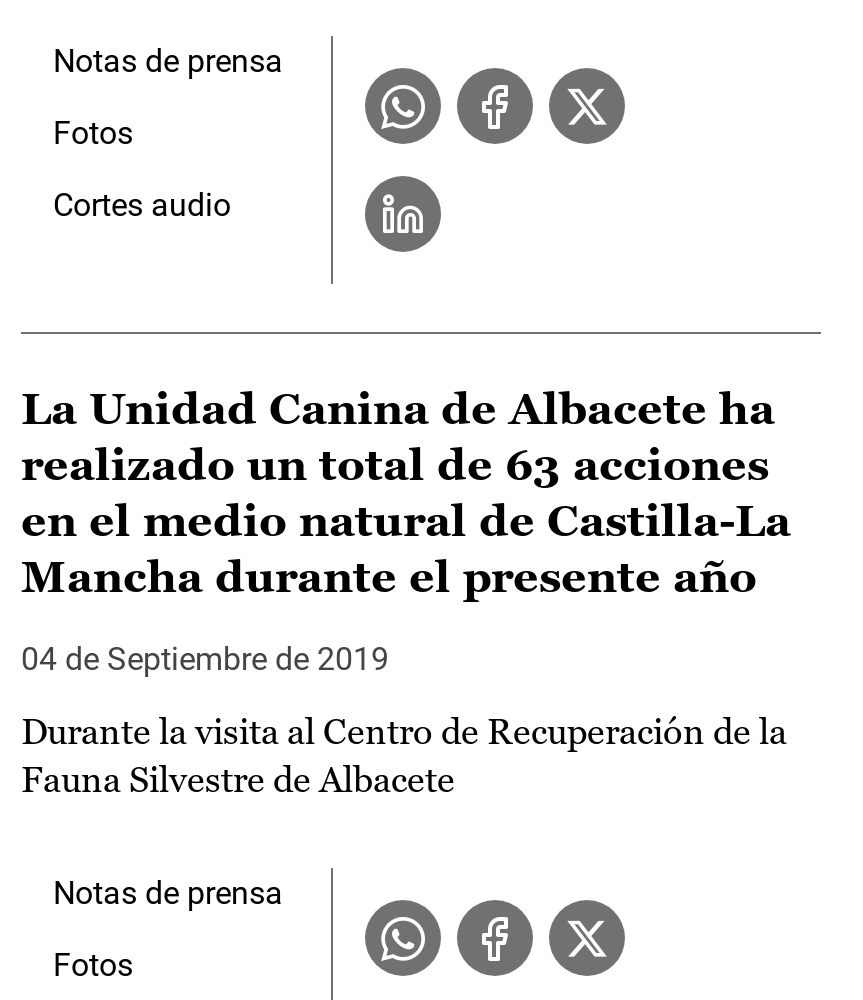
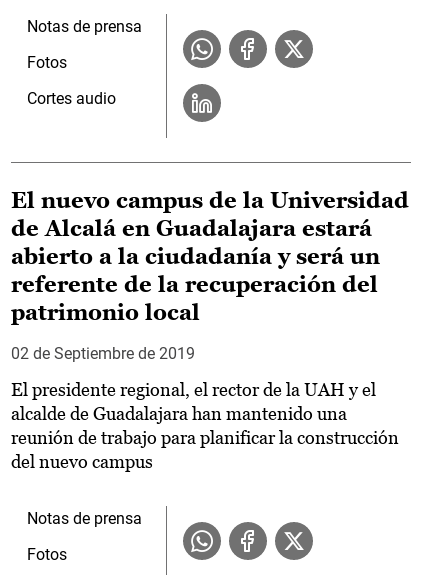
- La Unidad Canina de Albacete ha
- realizado un total de 63 acciones
- en el medio natural de Castilla-La
- Mancha durante el presente año
+ El nuevo campus de la Universidad
+ de Alcalá en Guadalajara estará
+ abierto a la ciudadanía y será un
+ referente de la recuperación del
+ patrimonio local

- 04 de Septiembre de 2019
+ 02 de Septiembre de 2019

- Durante la visita al Centro de Recuperación de la
- Fauna Silvestre de Albacete
+ El presidente regional, el rector de la UAH y el
+ alcalde de Guadalajara han mantenido una
+ reunión de trabajo para planificar la construcción
+ del nuevo campus
